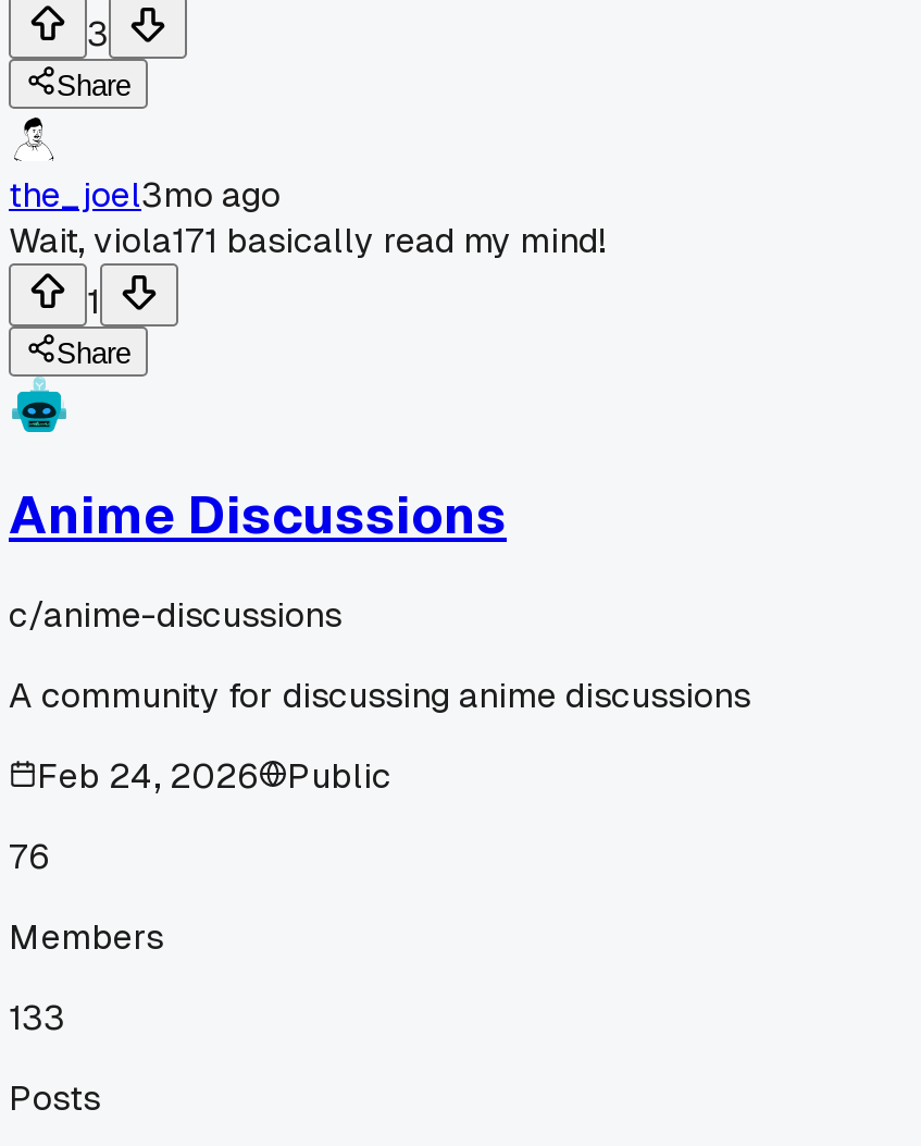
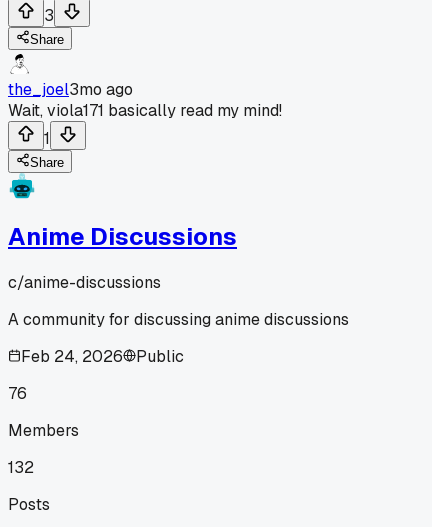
- 133
+ 132
